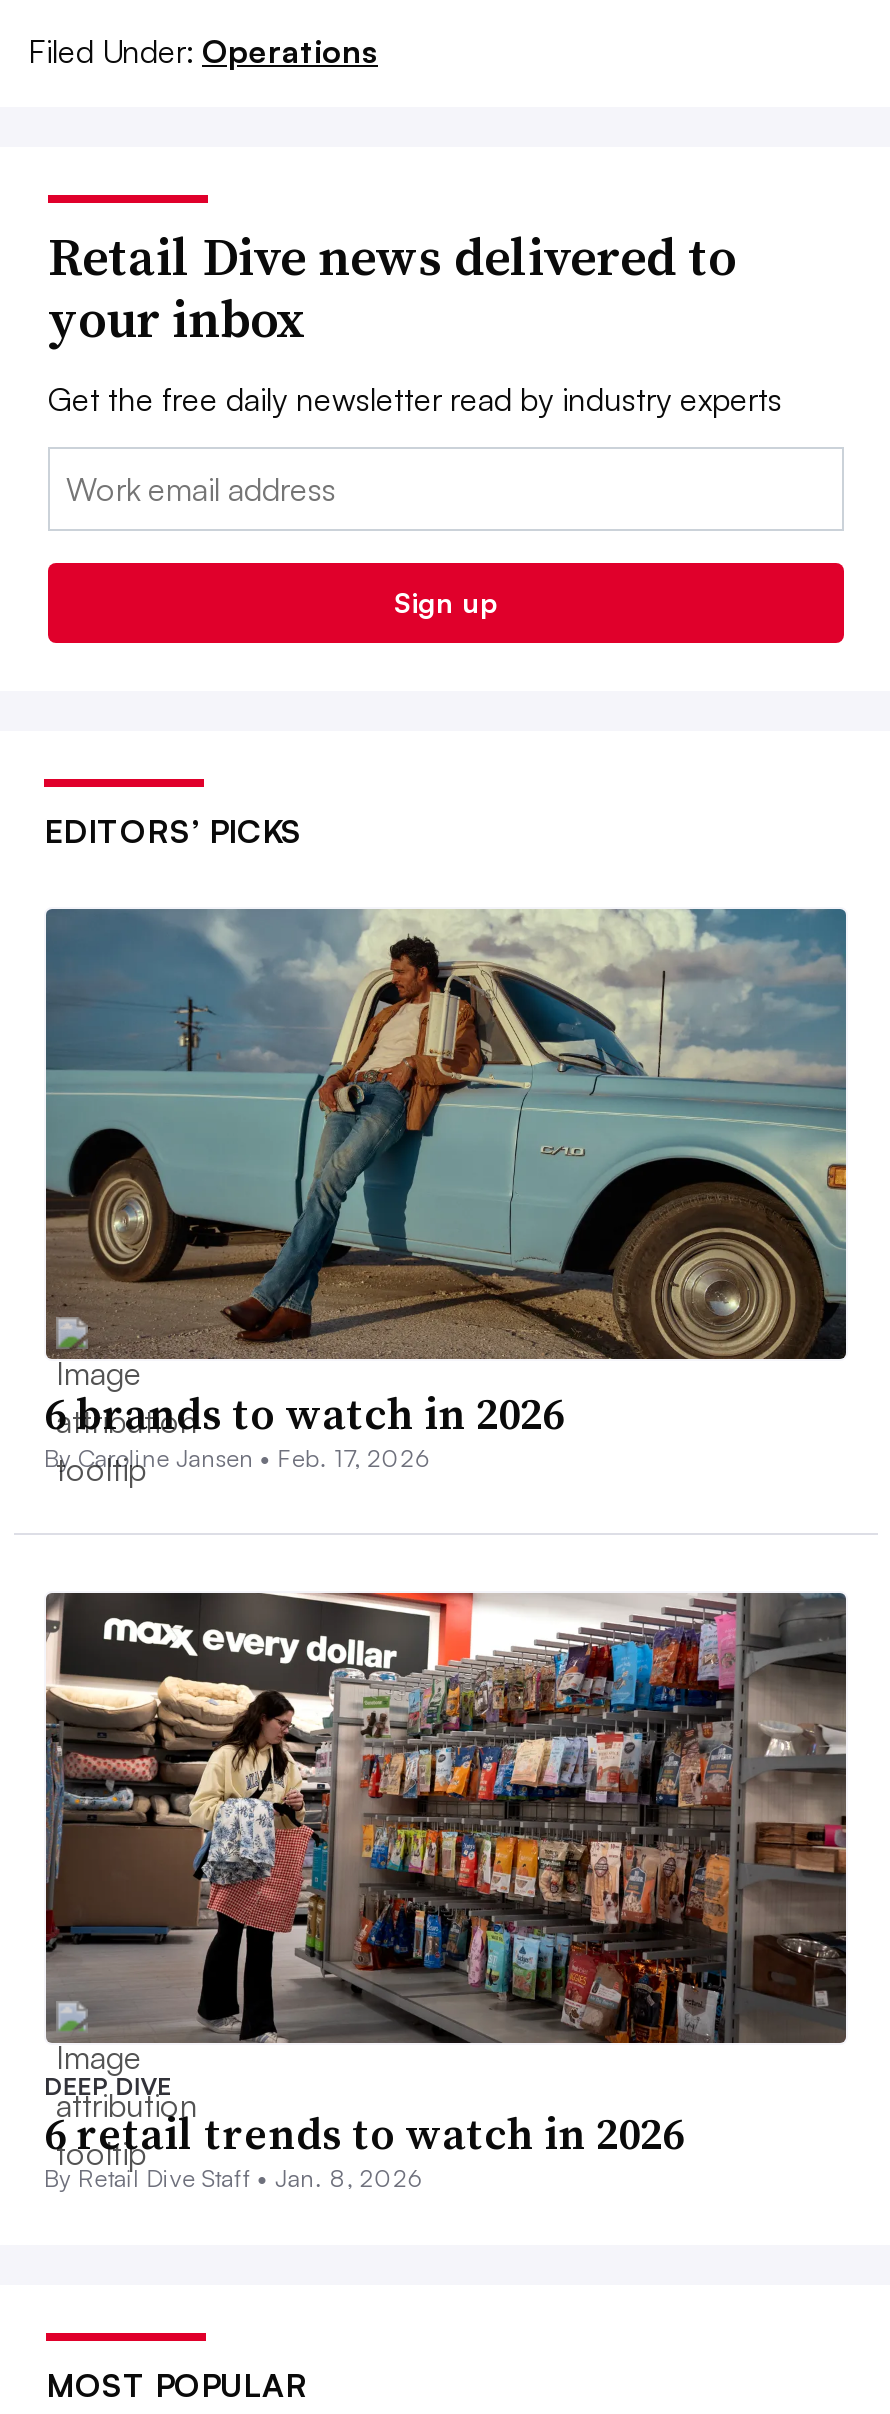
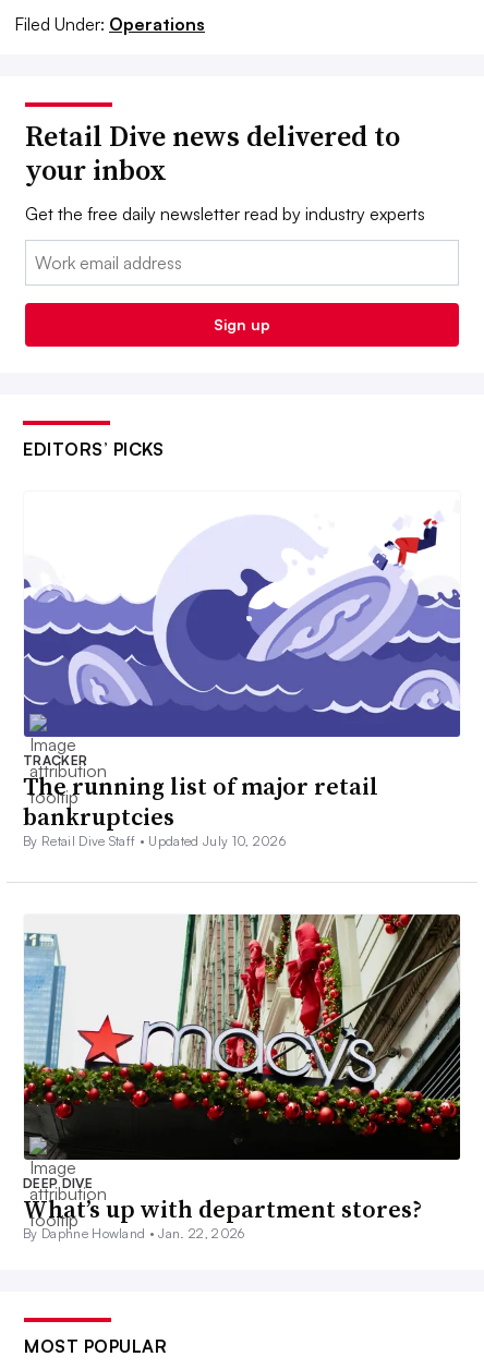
- [image]
- 6 brands to watch in 2026
- By Caroline Jansen • Feb. 17, 2026
+ [image]
+ TRACKER
+ The running list of major retail
+ bankruptcies
+ By Retail Dive Staff • Updated July 10, 2026

- [image]
- 6 retail trends to watch in 2026
- By Retail Dive Staff • Jan. 8, 2026
+ [image]
+ What’s up with department stores?
+ By Daphne Howland • Jan. 22, 2026
